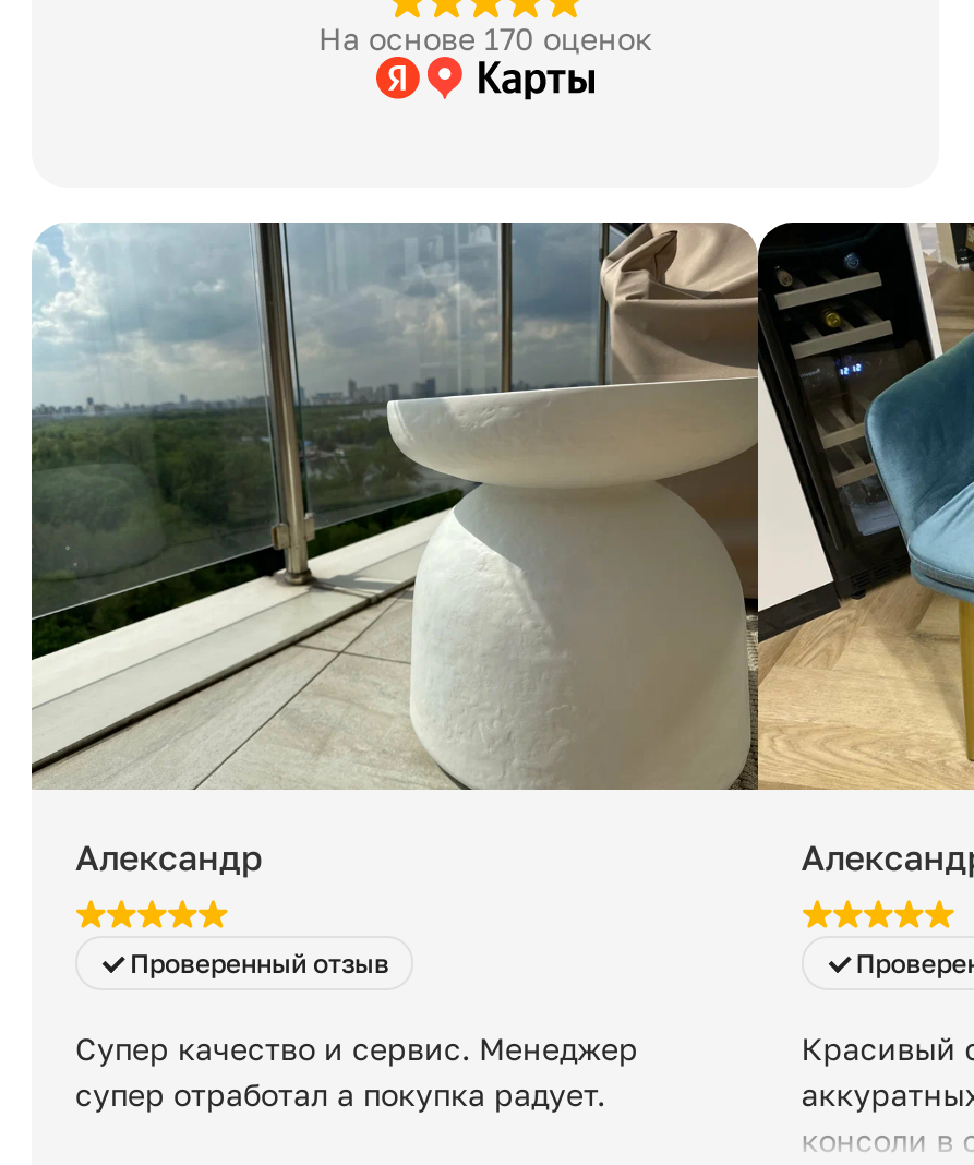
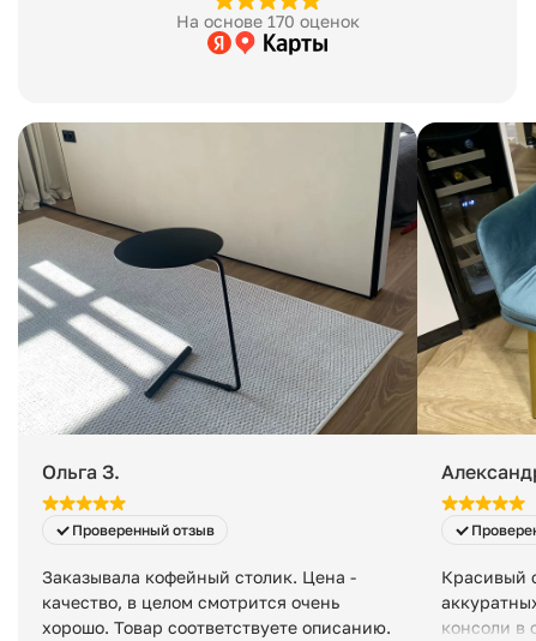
- [image]
- Александр
+ [image]
+ Ольга З.

- Супер качество и сервис. Менеджер
- супер отработал а покупка радует.
+ Заказывала кофейный столик. Цена -
+ качество, в целом смотрится очень
+ хорошо. Товар соответствуете описанию.
